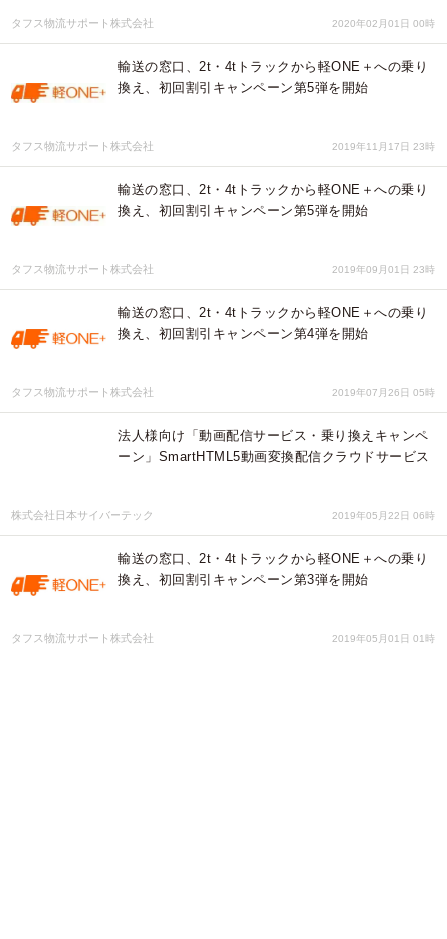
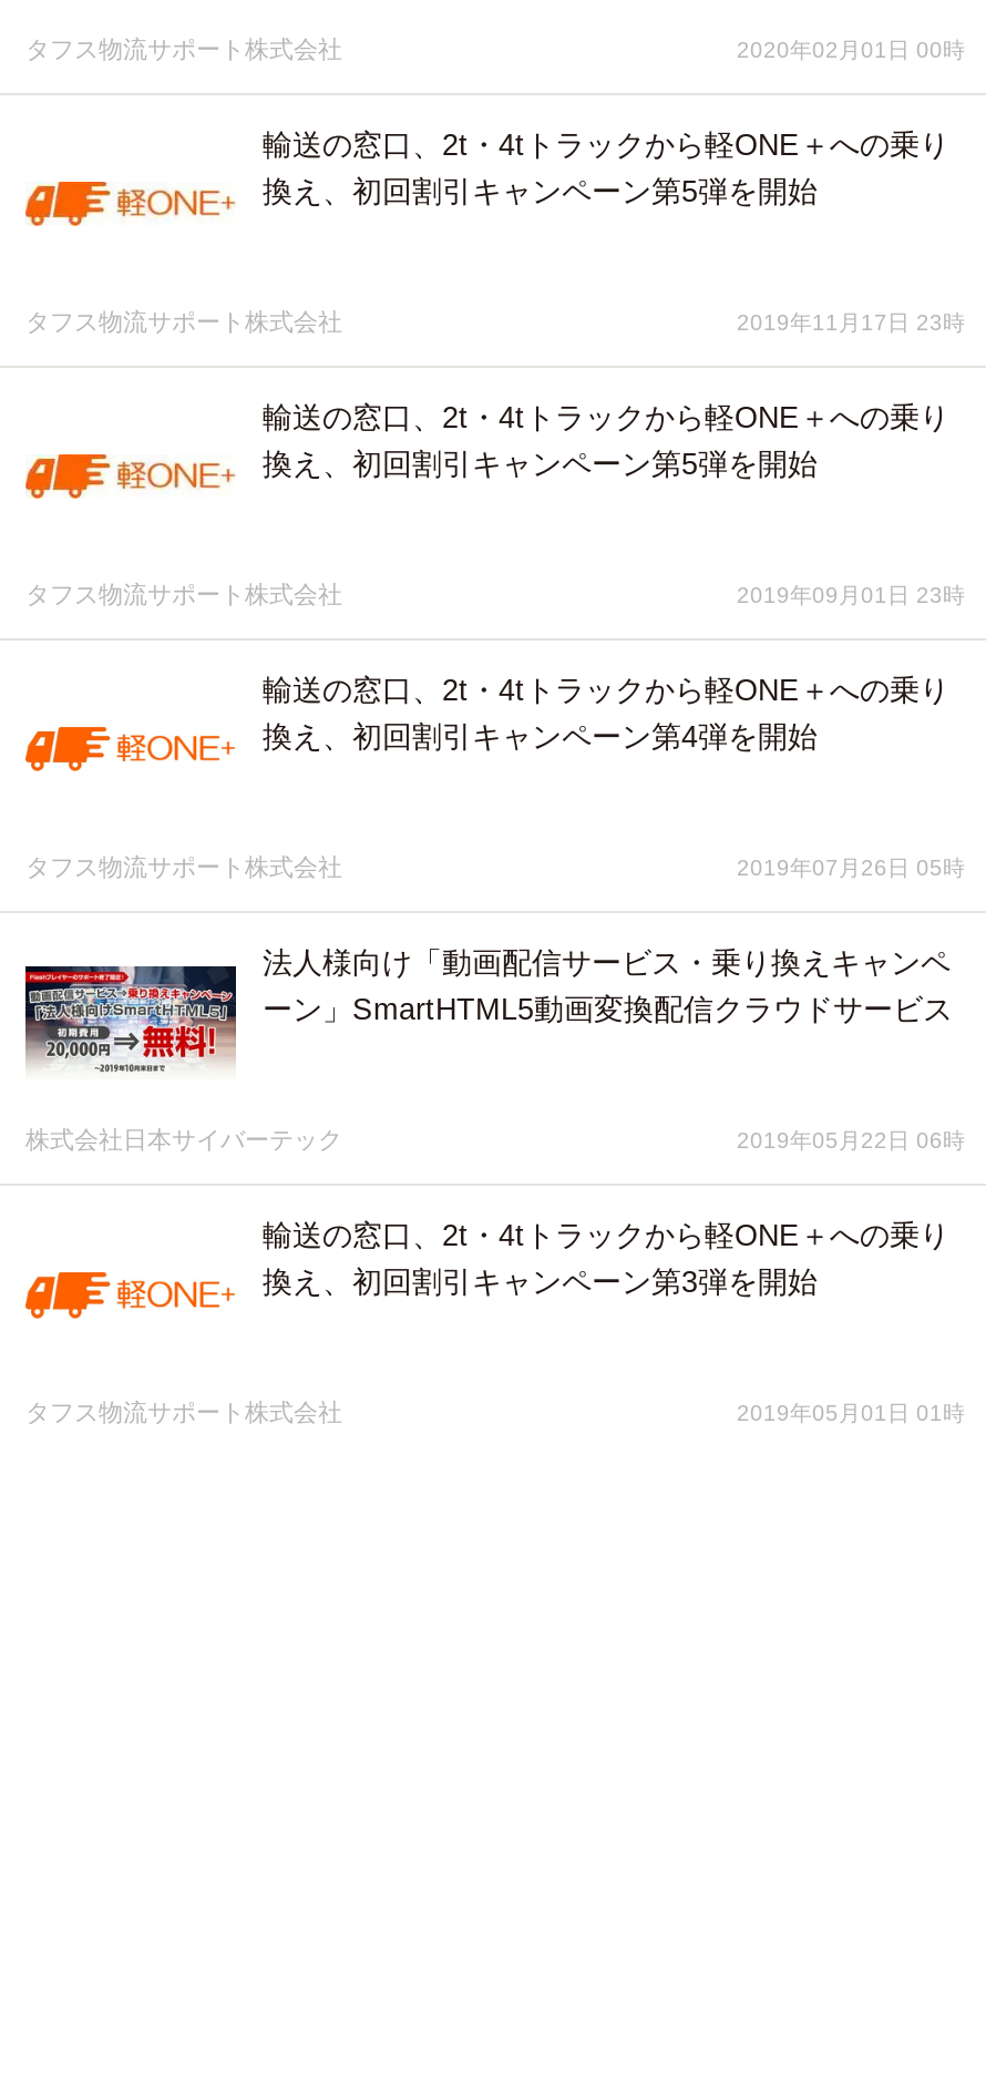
+ [image]
